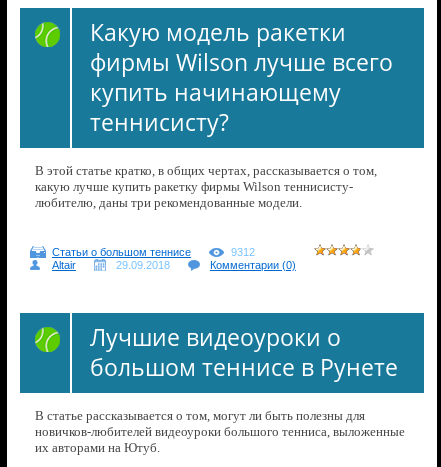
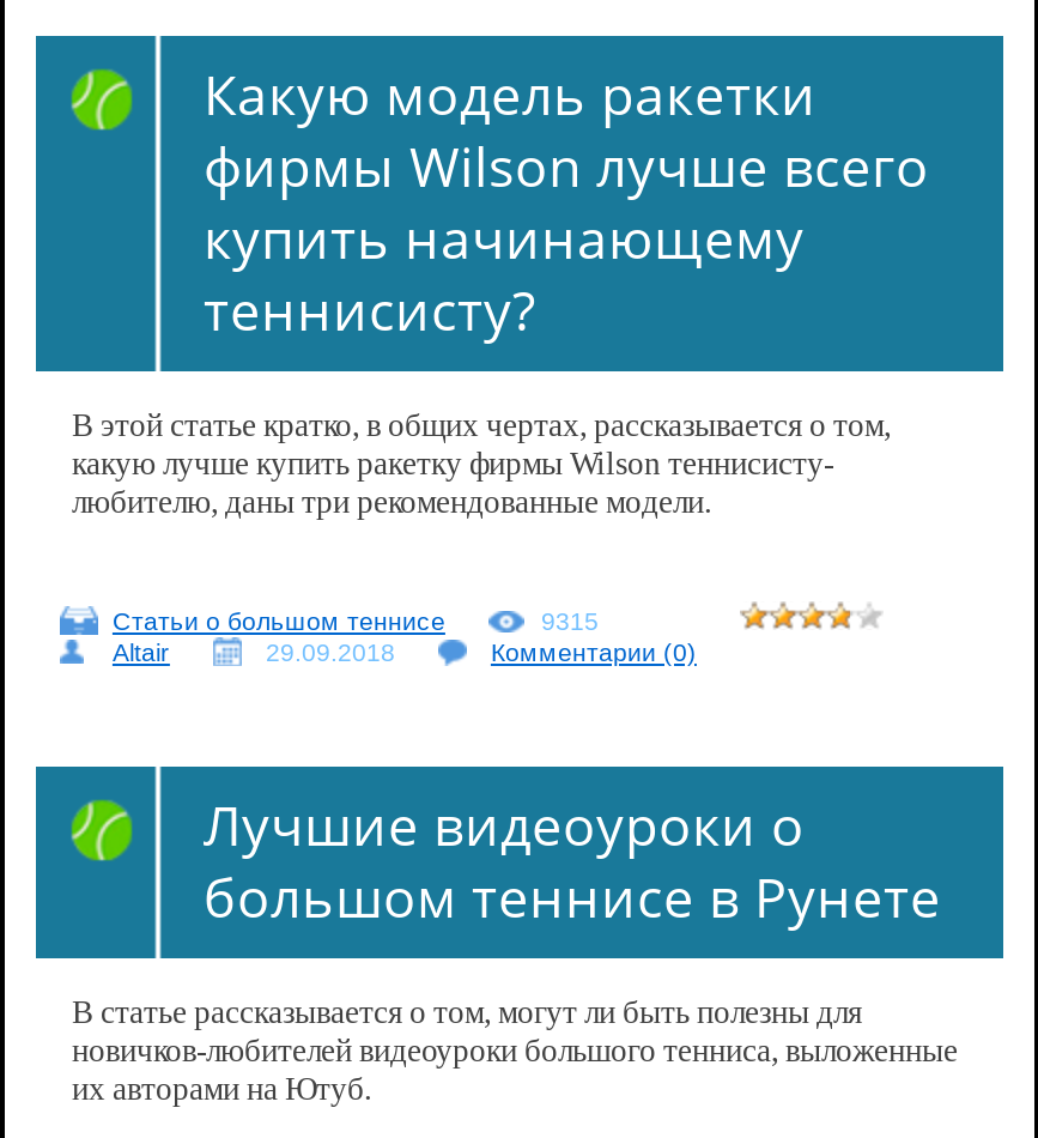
- 9312
+ 9315
